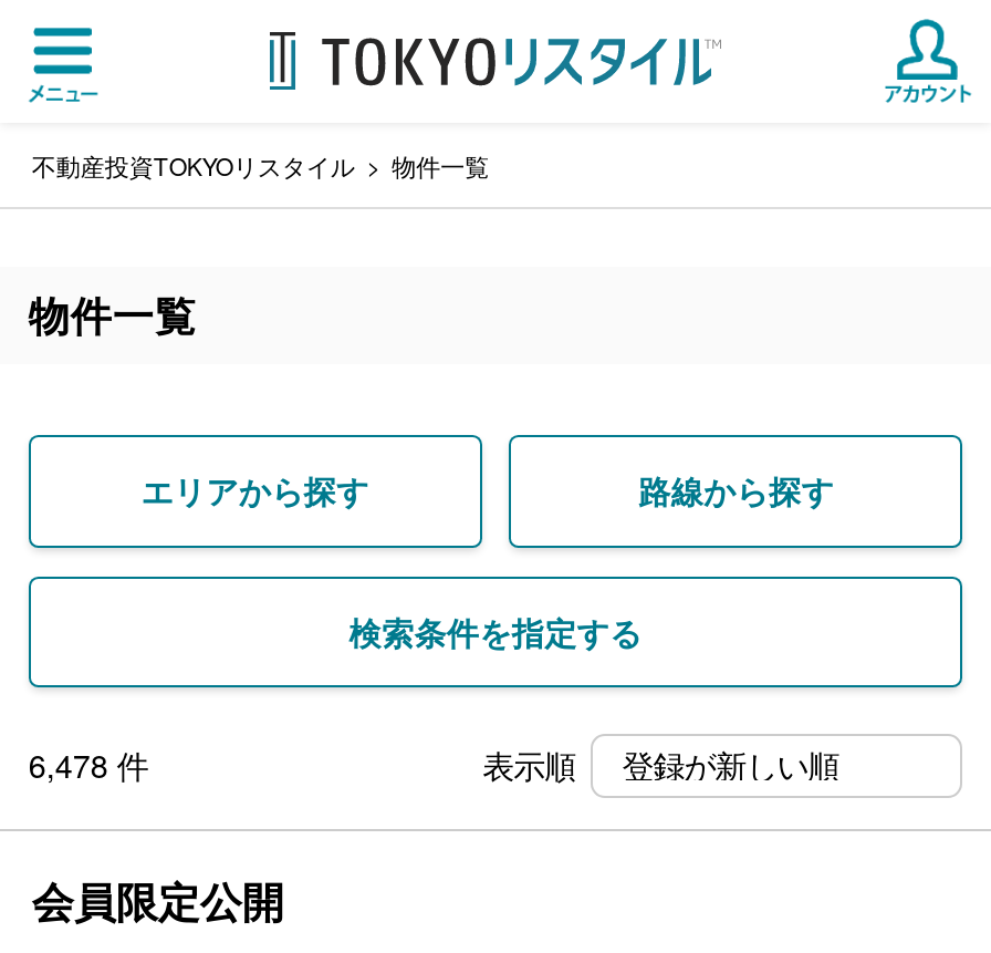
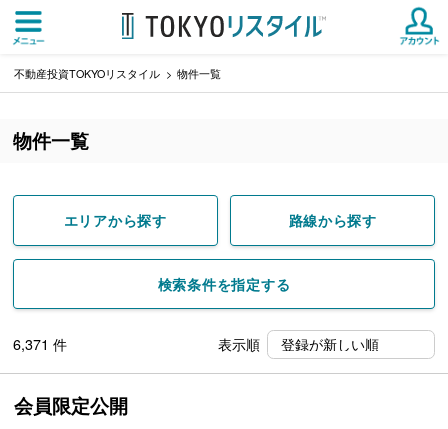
- 6,478件
+ 6,371件
